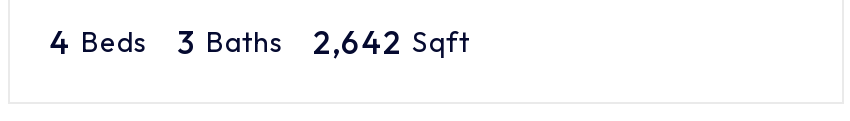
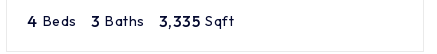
- 4 Beds 3 Baths 2,642 Sqft
+ 4 Beds 3 Baths 3,335 Sqft
